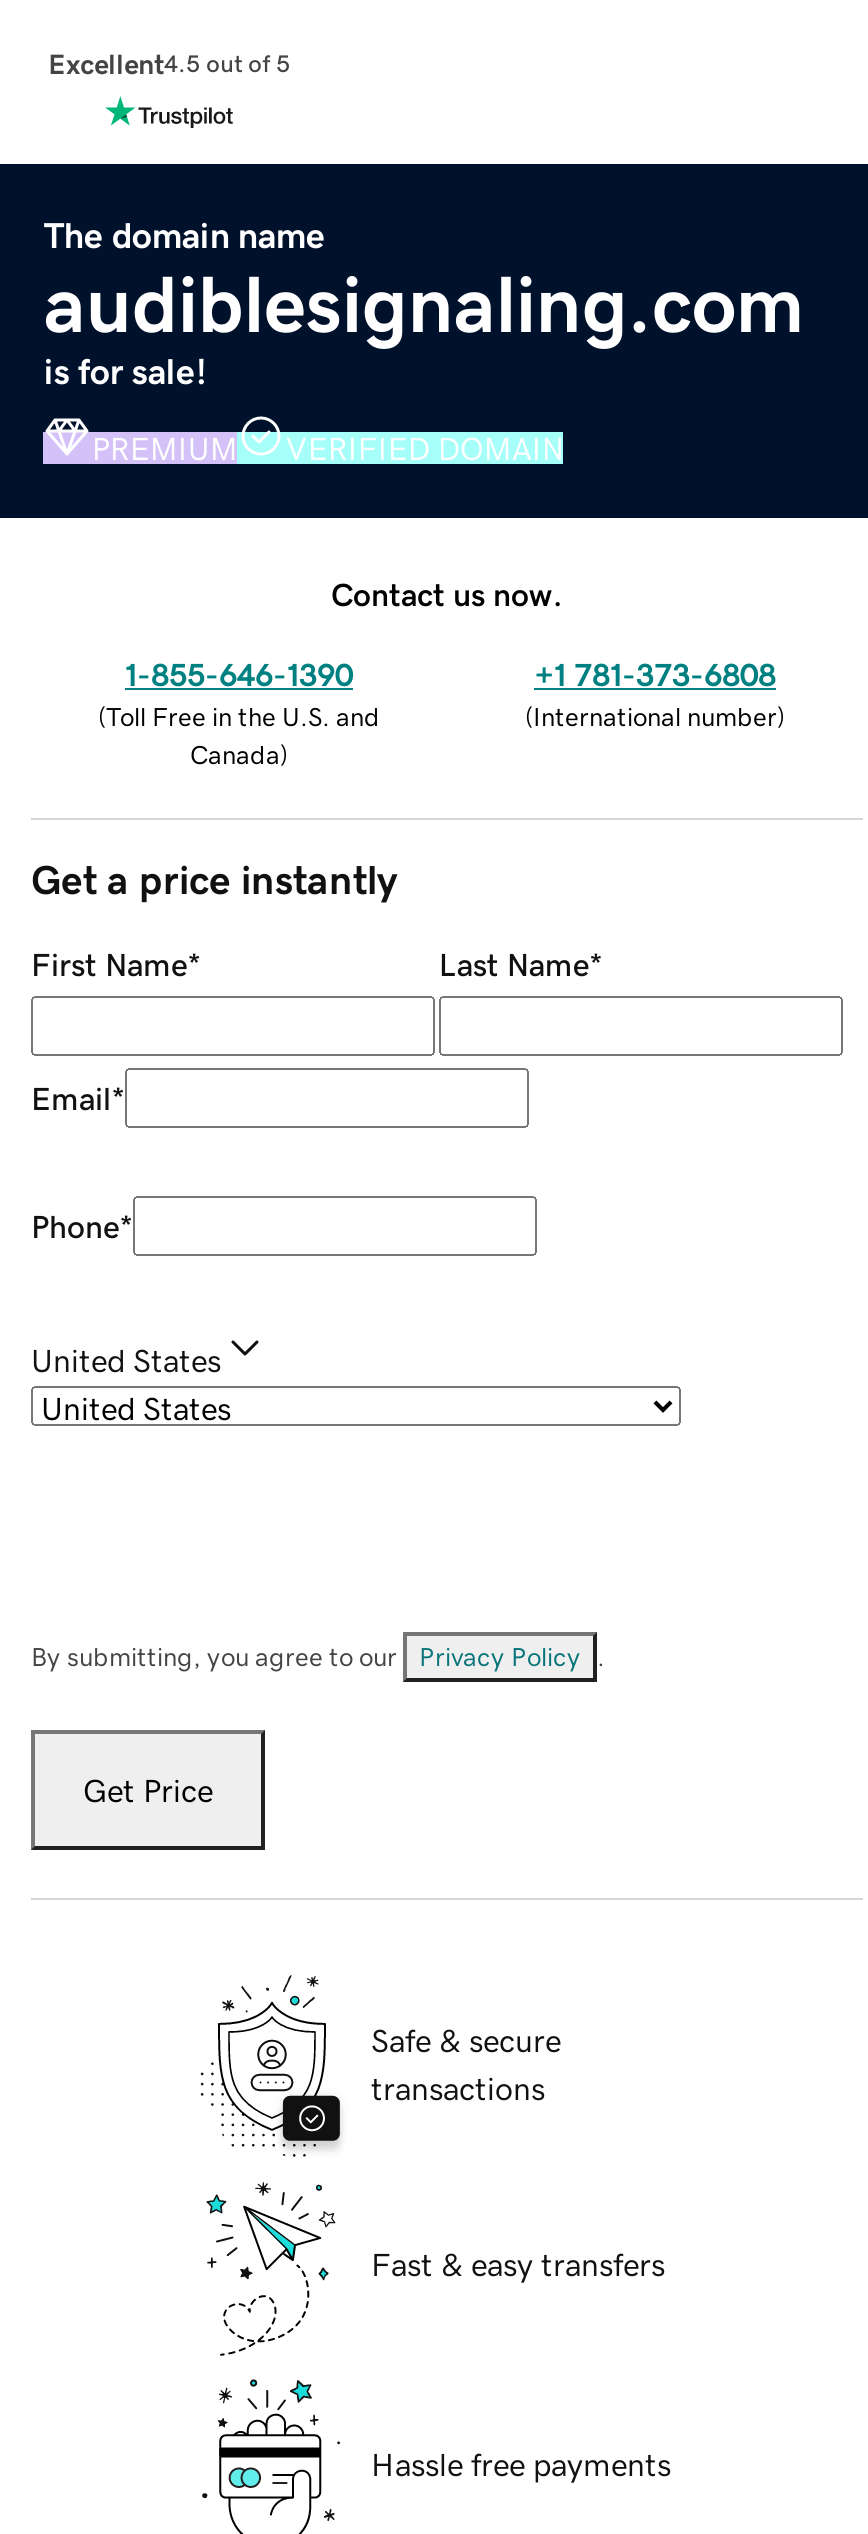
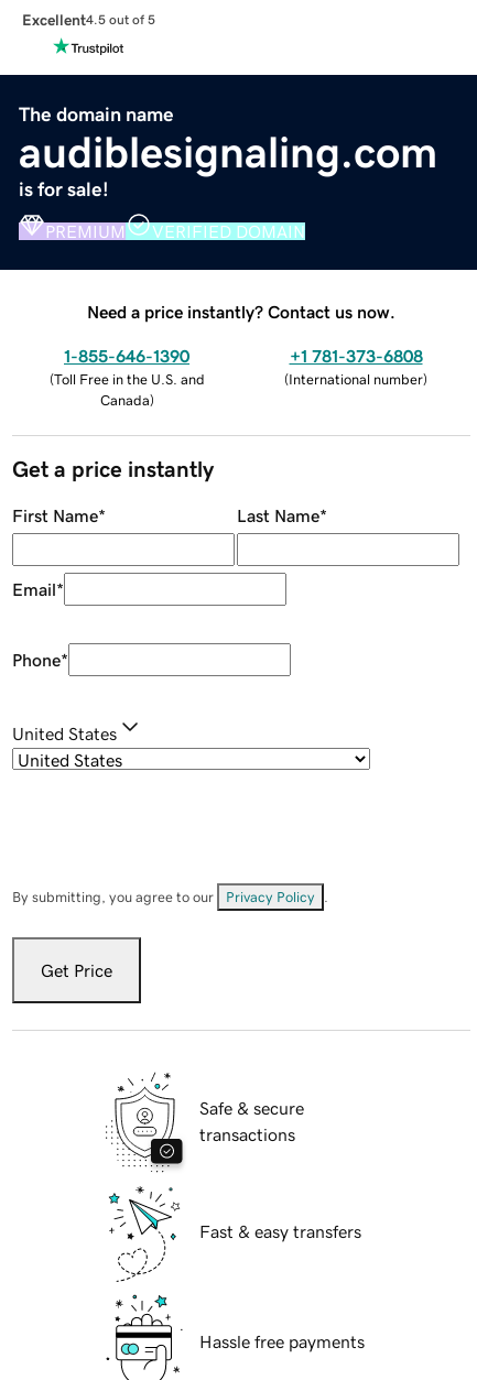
- Contact us now.
+ Need a price instantly? Contact us now.
